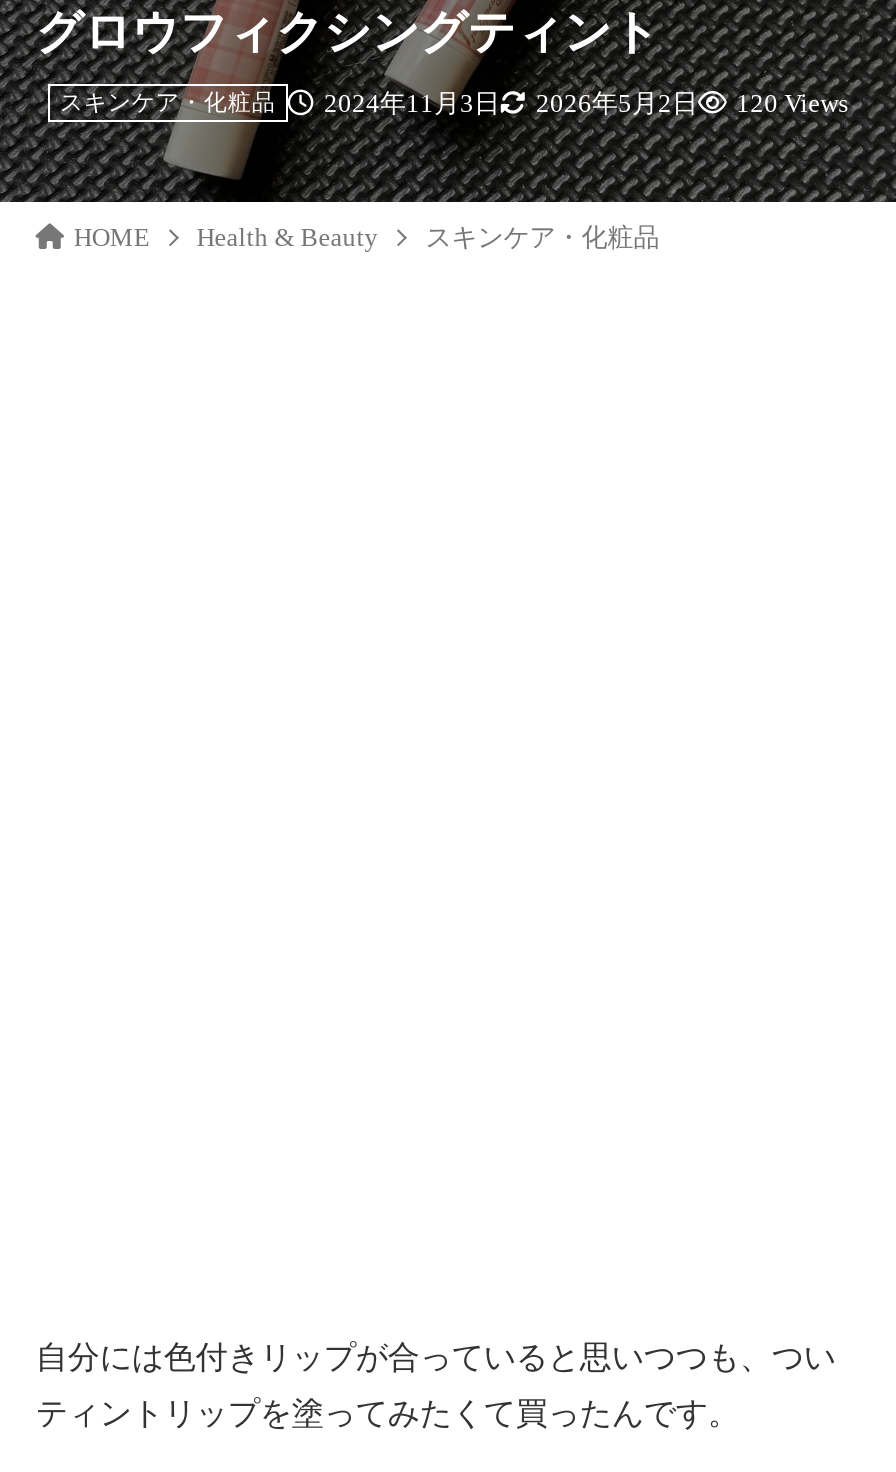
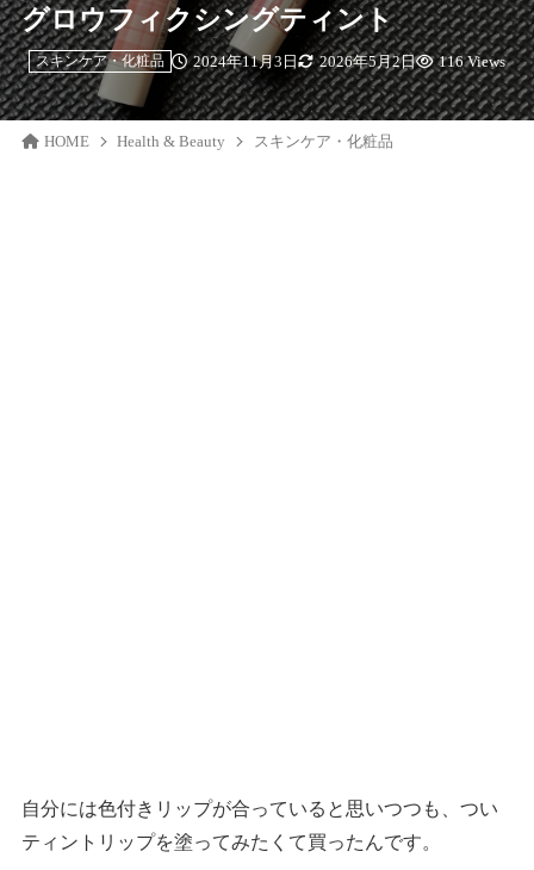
- スキンケア・化粧品 2024年11月3日 2026年5月2日 120 Views
+ スキンケア・化粧品 2024年11月3日 2026年5月2日 116 Views
